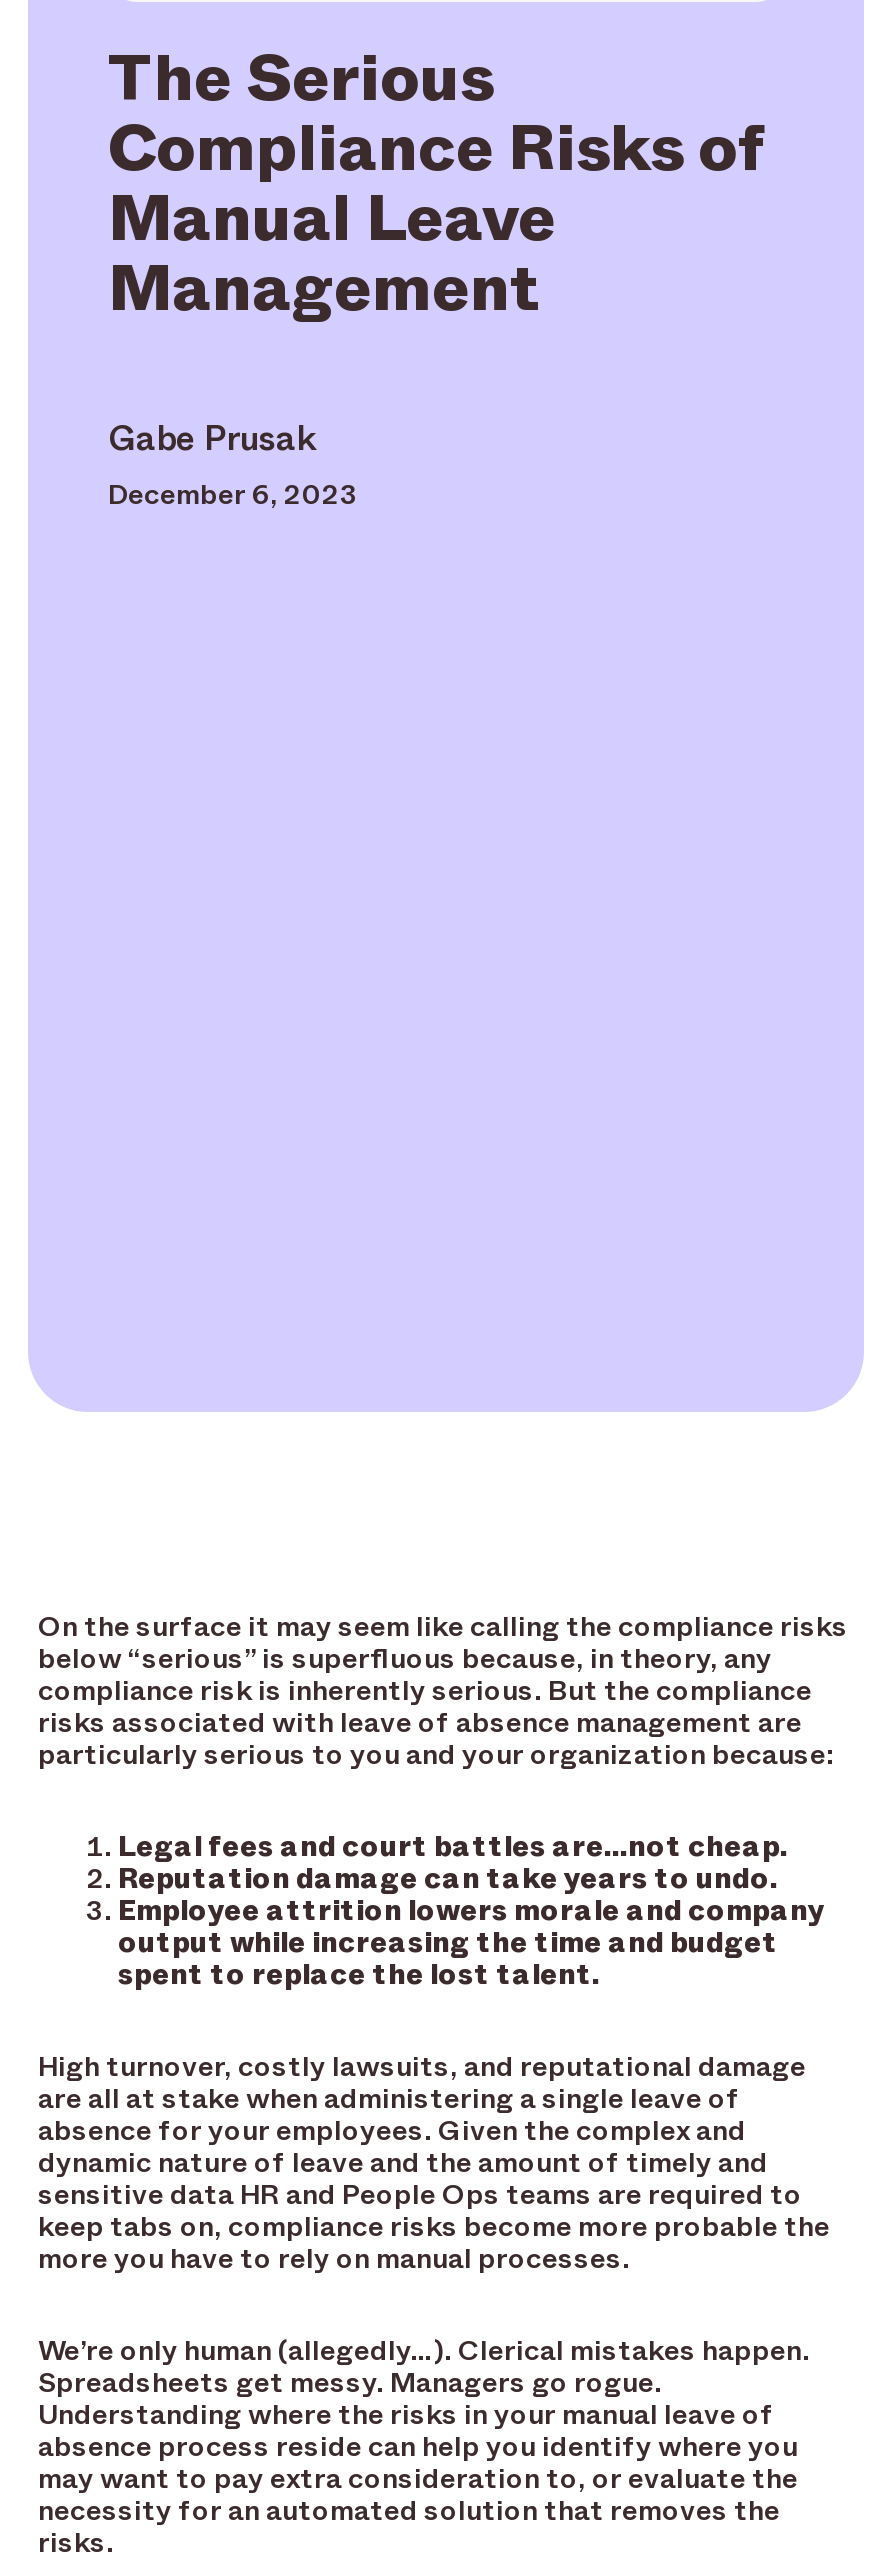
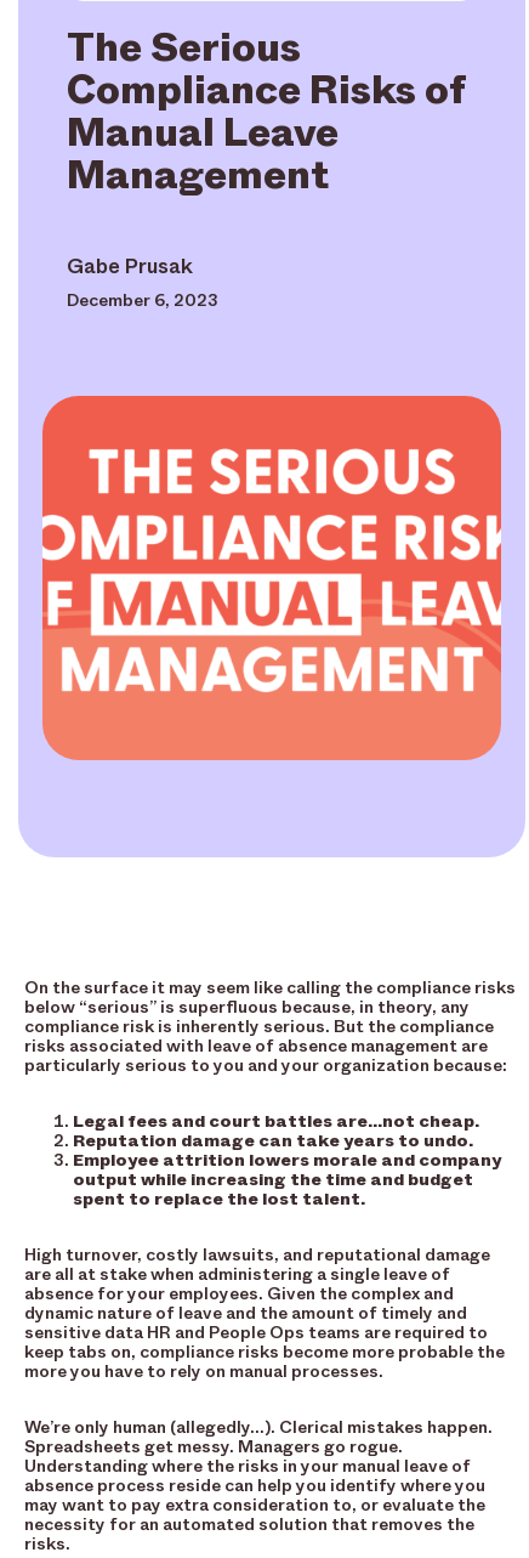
+ [image]
